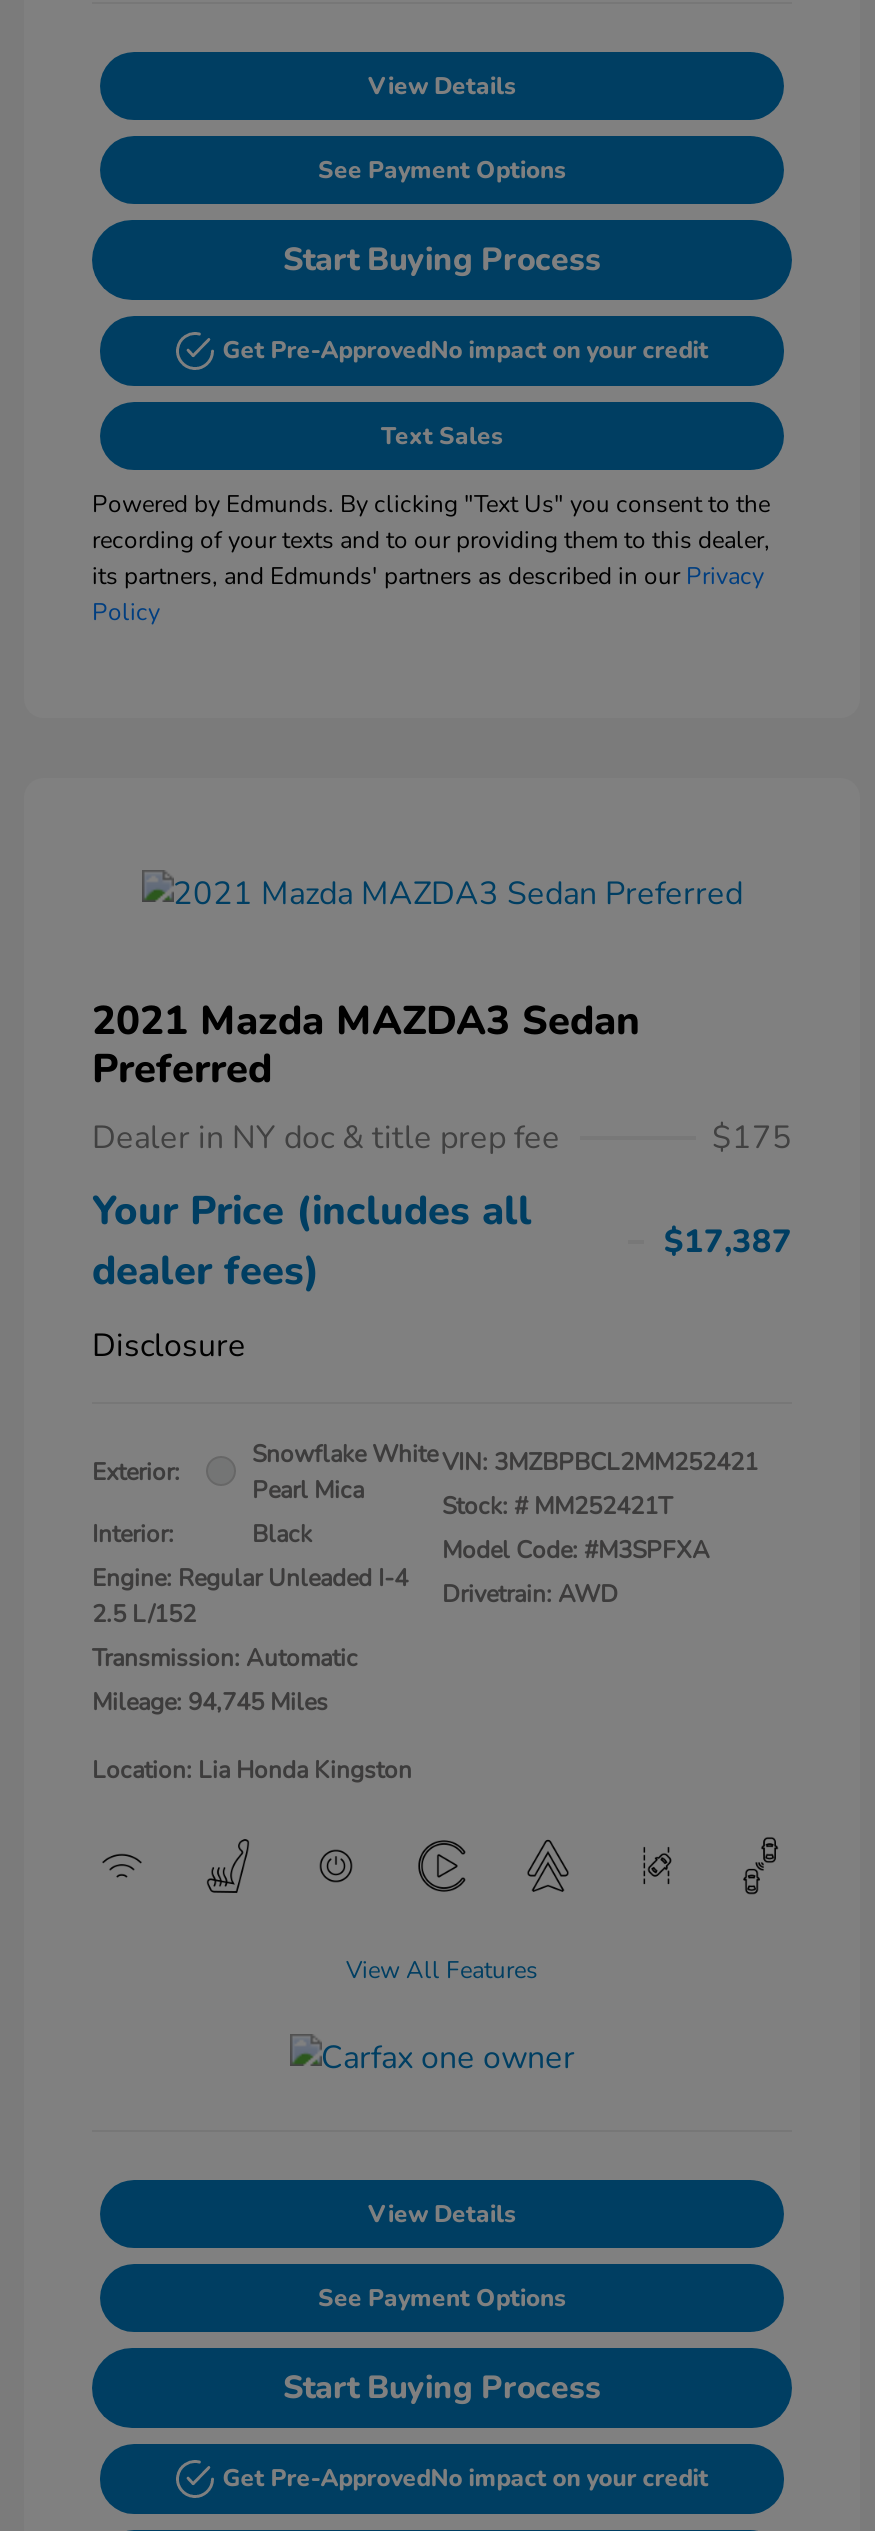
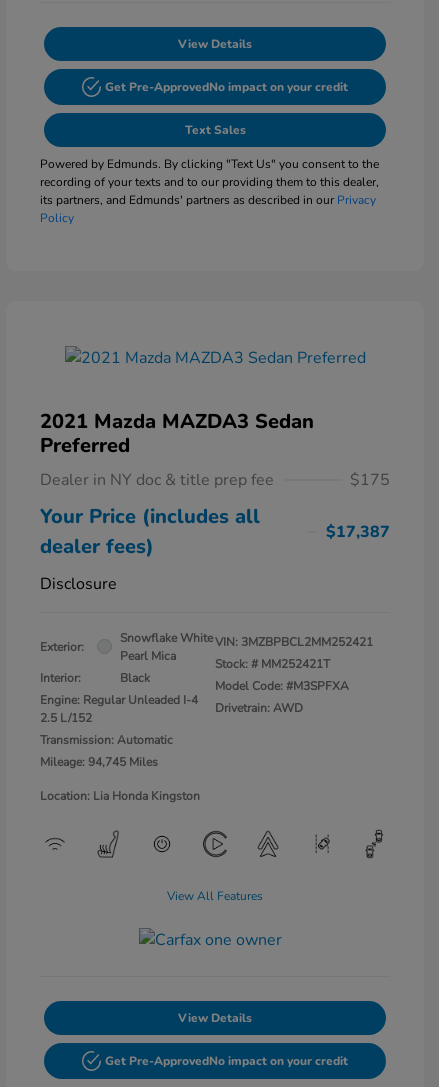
- See Payment Options
- Start Buying Process

- See Payment Options
- Start Buying Process
